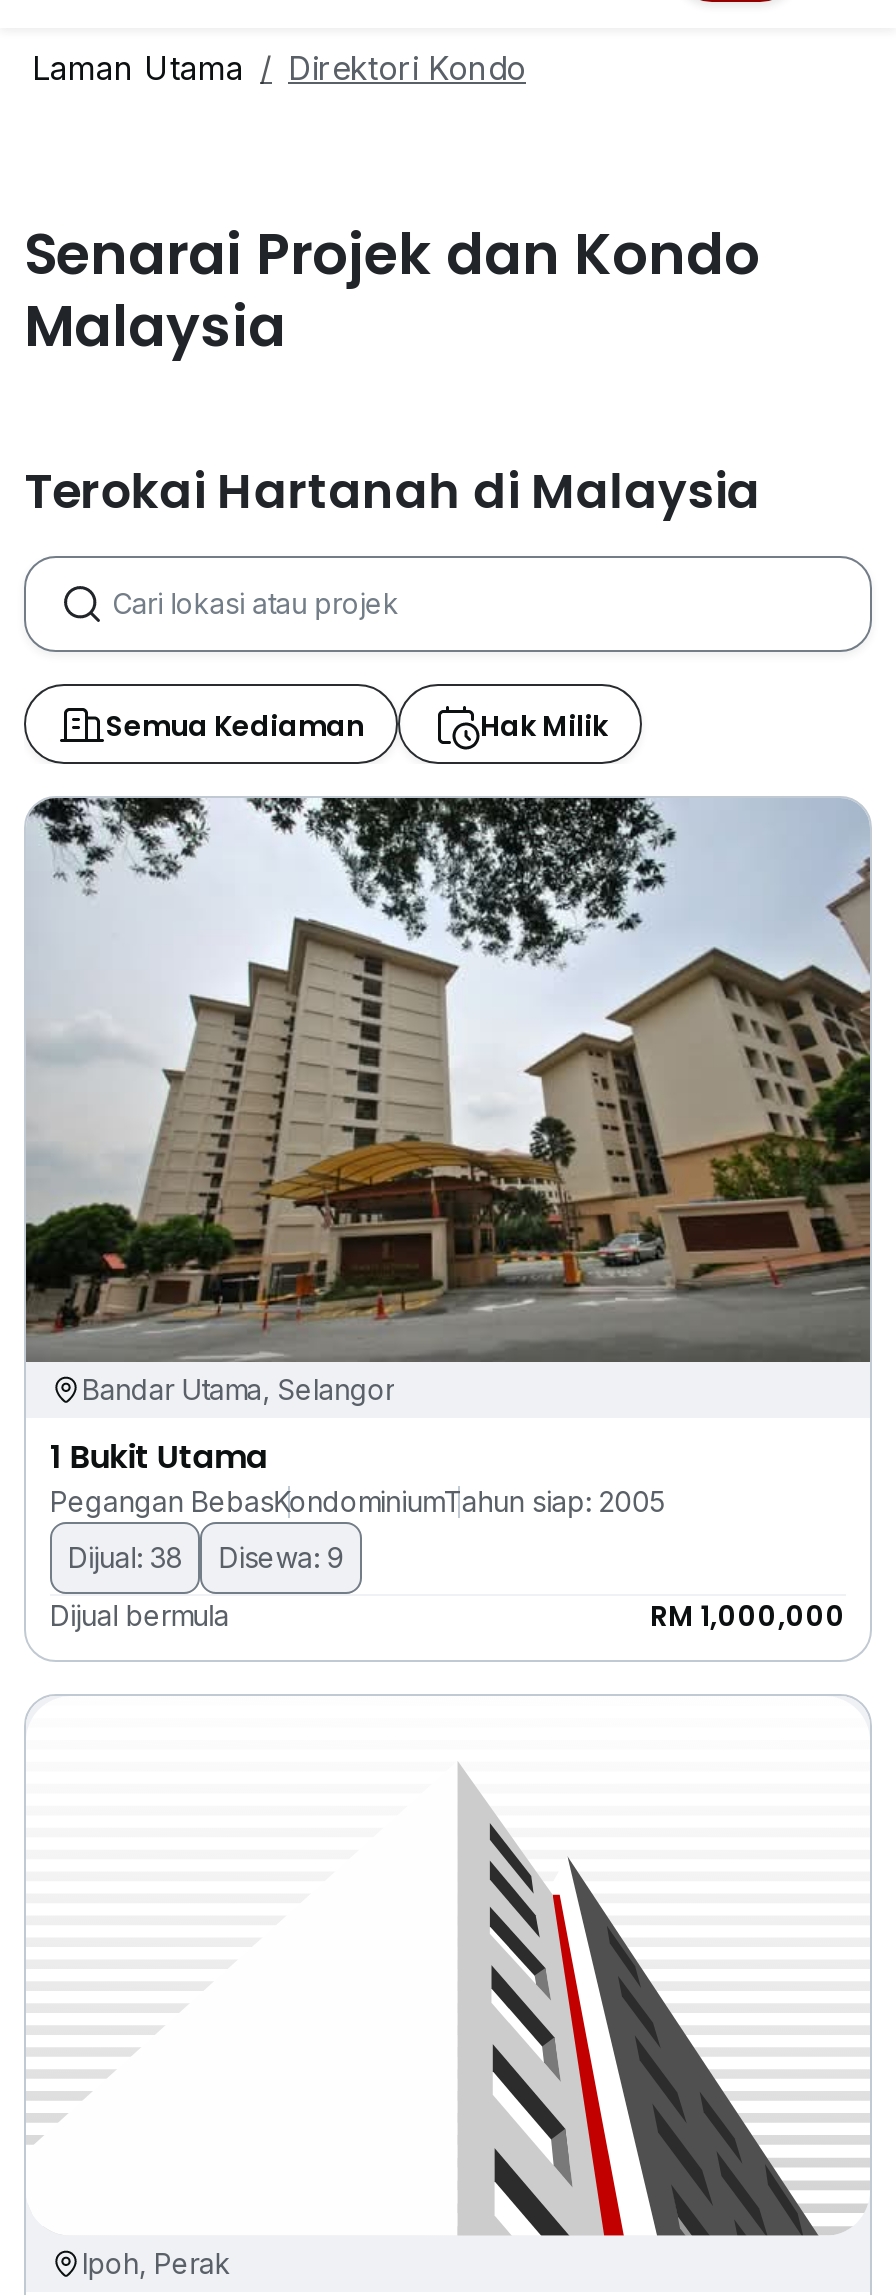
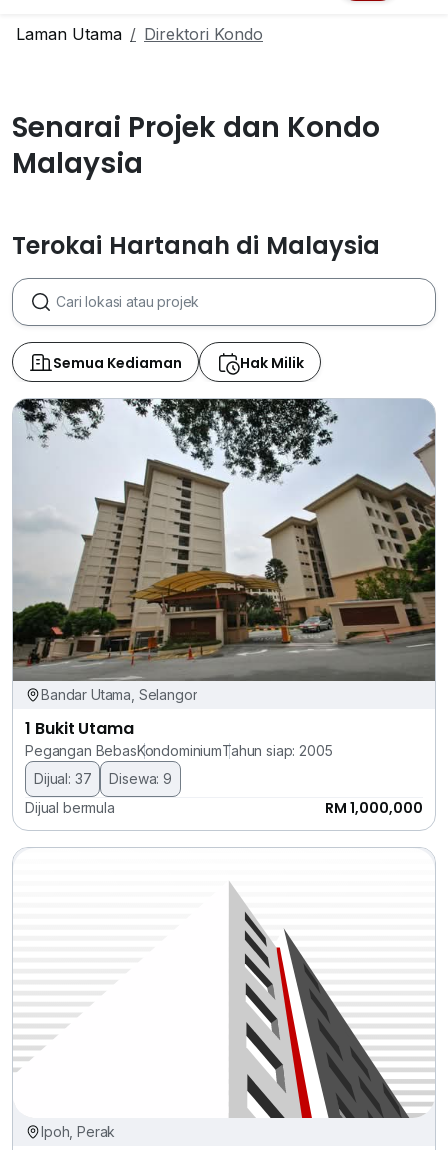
- Dijual: 38 Disewa: 9
+ Dijual: 37 Disewa: 9
